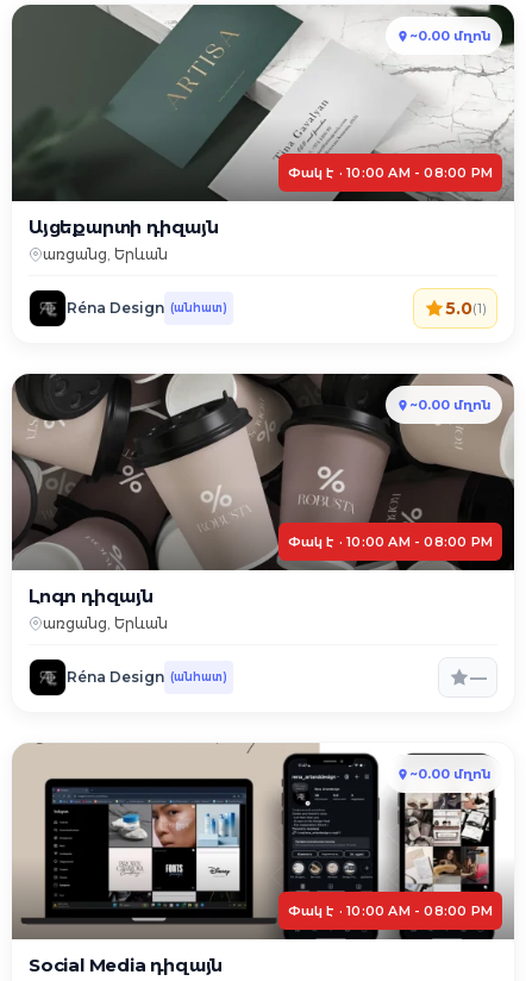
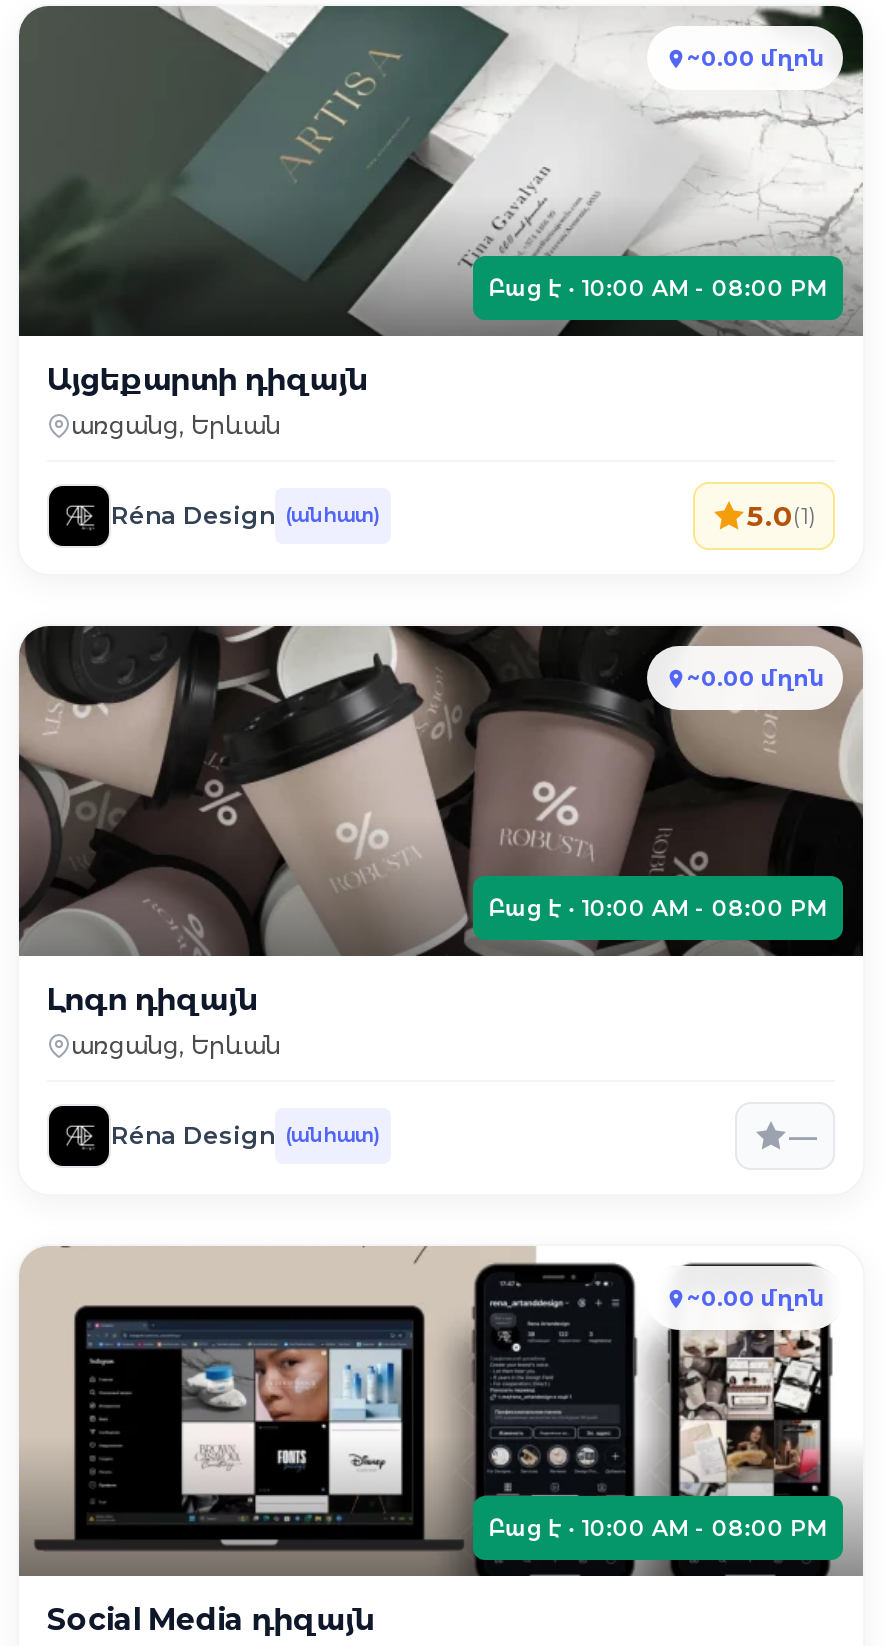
- Փակ է · 10:00 AM - 08:00 PM
+ Բաց է · 10:00 AM - 08:00 PM

- Փակ է · 10:00 AM - 08:00 PM
+ Բաց է · 10:00 AM - 08:00 PM

- Փակ է · 10:00 AM - 08:00 PM
+ Բաց է · 10:00 AM - 08:00 PM
